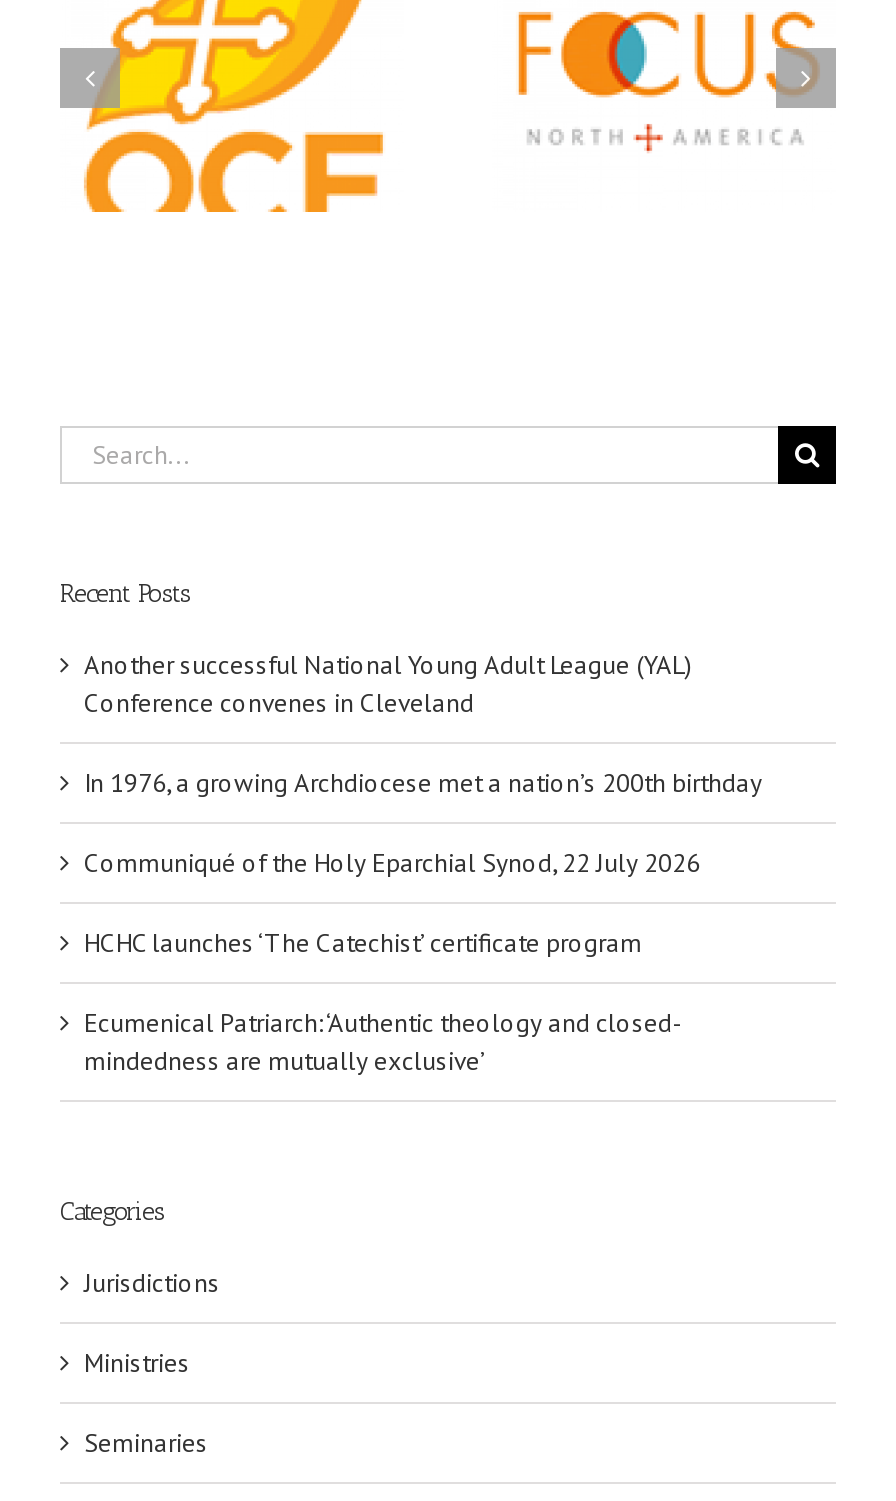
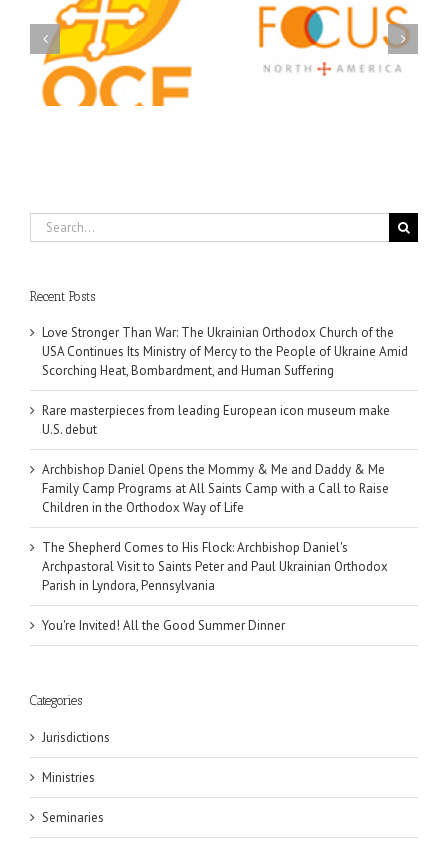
- Another successful National Young Adult League (YAL)
- Conference convenes in Cleveland
+ Love Stronger Than War: The Ukrainian Orthodox Church of the
+ USA Continues Its Ministry of Mercy to the People of Ukraine Amid
+ Scorching Heat, Bombardment, and Human Suffering

- In 1976, a growing Archdiocese met a nation’s 200th birthday
+ Rare masterpieces from leading European icon museum make
+ U.S. debut

- Communiqué of the Holy Eparchial Synod, 22 July 2026
+ Archbishop Daniel Opens the Mommy & Me and Daddy & Me
+ Family Camp Programs at All Saints Camp with a Call to Raise
+ Children in the Orthodox Way of Life

- HCHC launches ‘The Catechist’ certificate program
+ The Shepherd Comes to His Flock: Archbishop Daniel's
+ Archpastoral Visit to Saints Peter and Paul Ukrainian Orthodox
+ Parish in Lyndora, Pennsylvania

- Ecumenical Patriarch: ‘Authentic theology and closed-
- mindedness are mutually exclusive’
+ You're Invited! All the Good Summer Dinner
